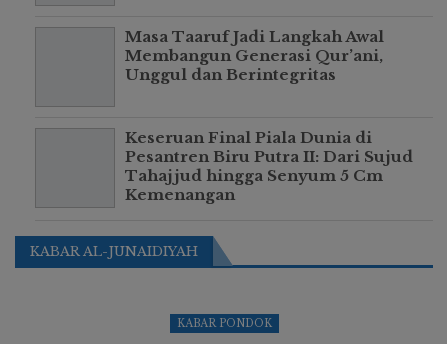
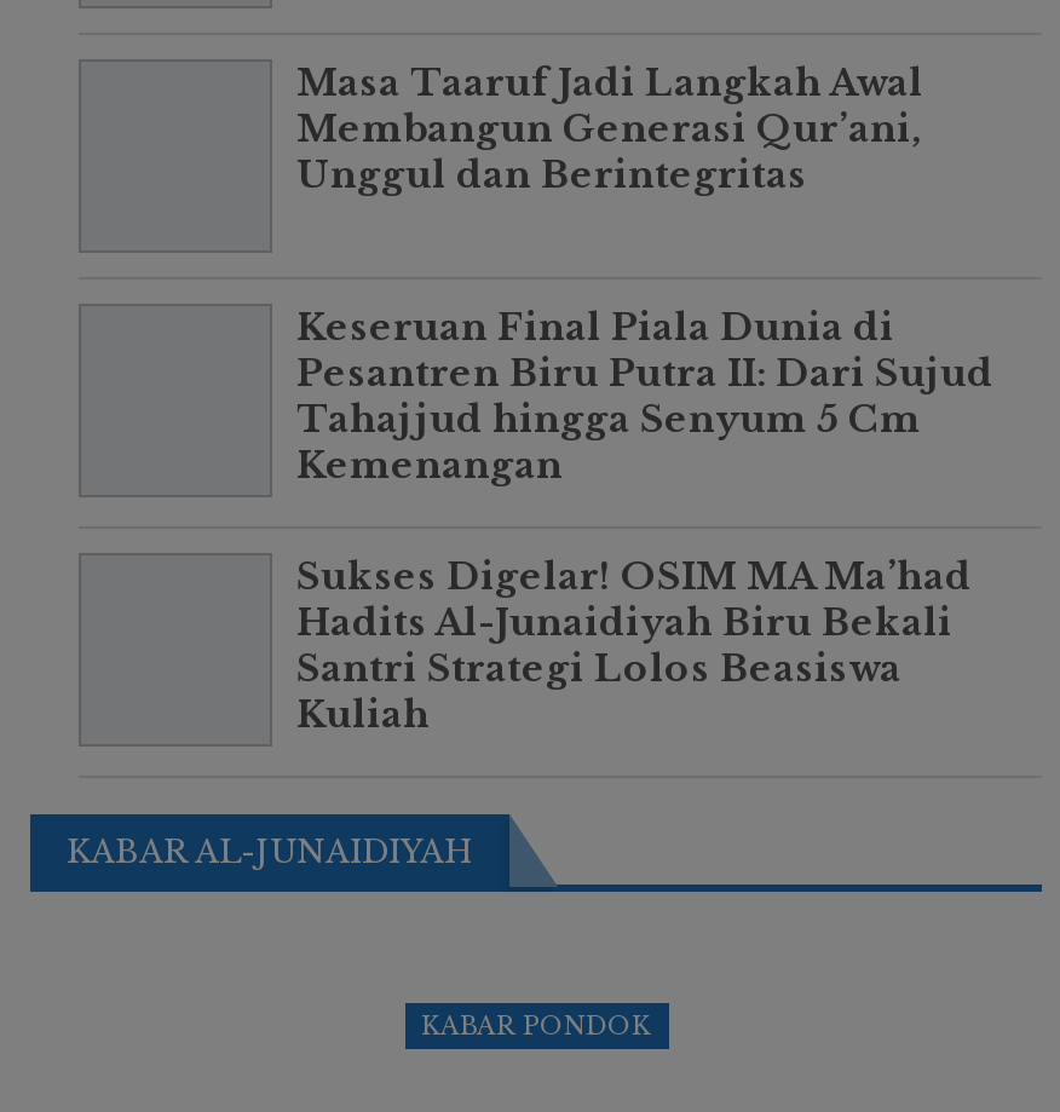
+ Sukses Digelar! OSIM MA Ma’had
+ Hadits Al-Junaidiyah Biru Bekali
+ Santri Strategi Lolos Beasiswa
+ Kuliah
